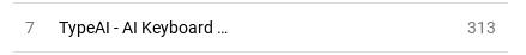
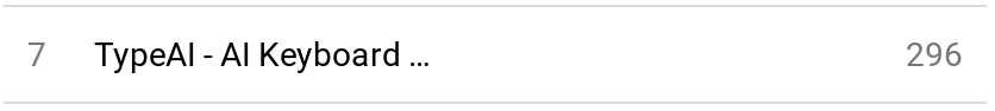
- 313
+ 296
